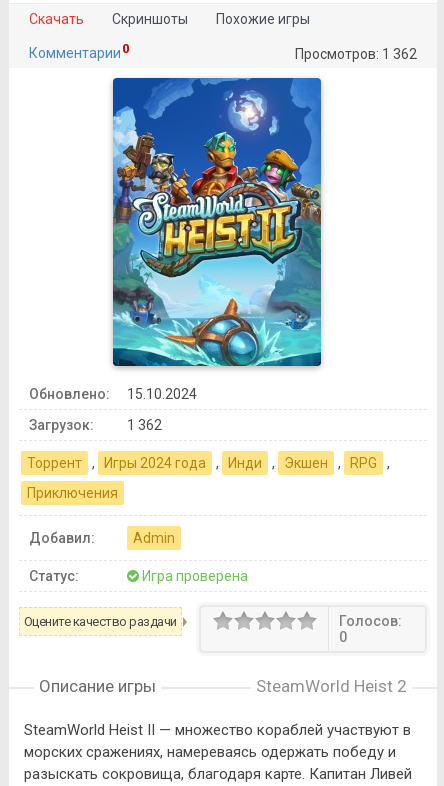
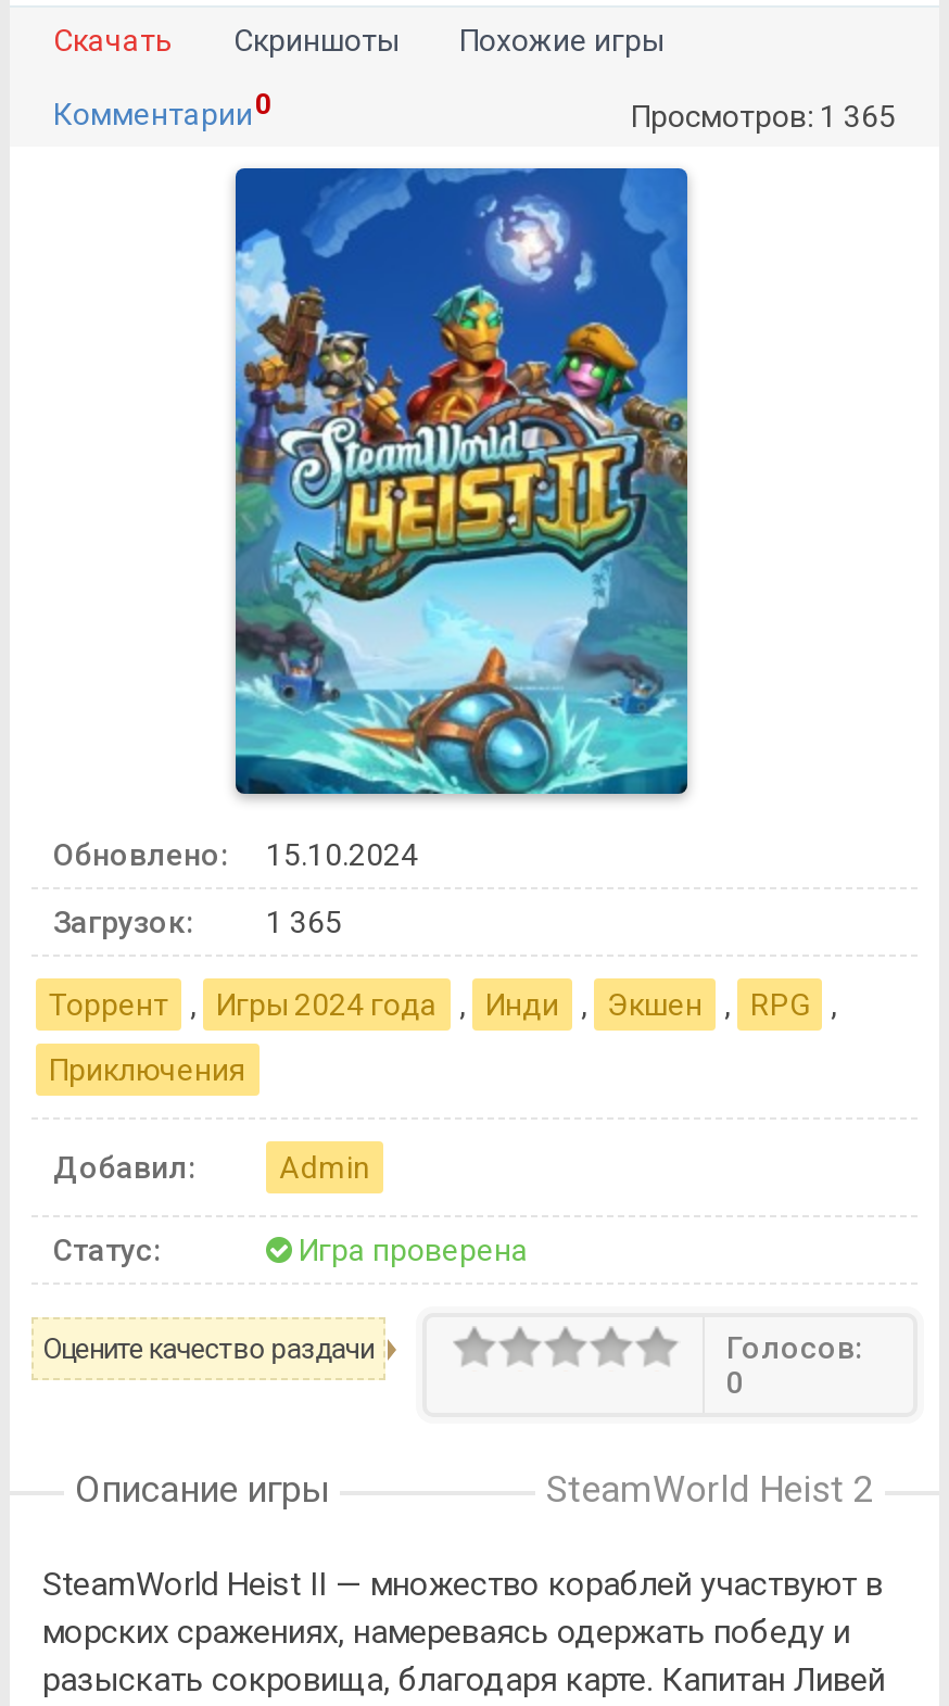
- Просмотров: 1 362
+ Просмотров: 1 365

- Загрузок: 1 362
+ Загрузок: 1 365
